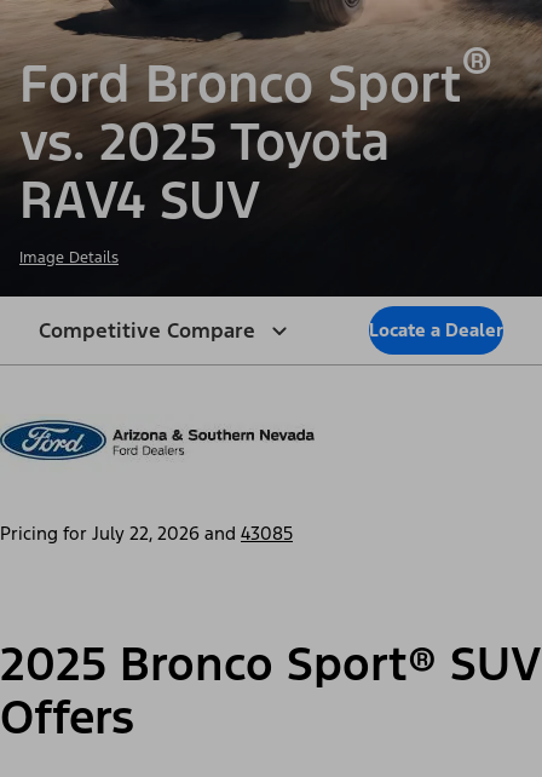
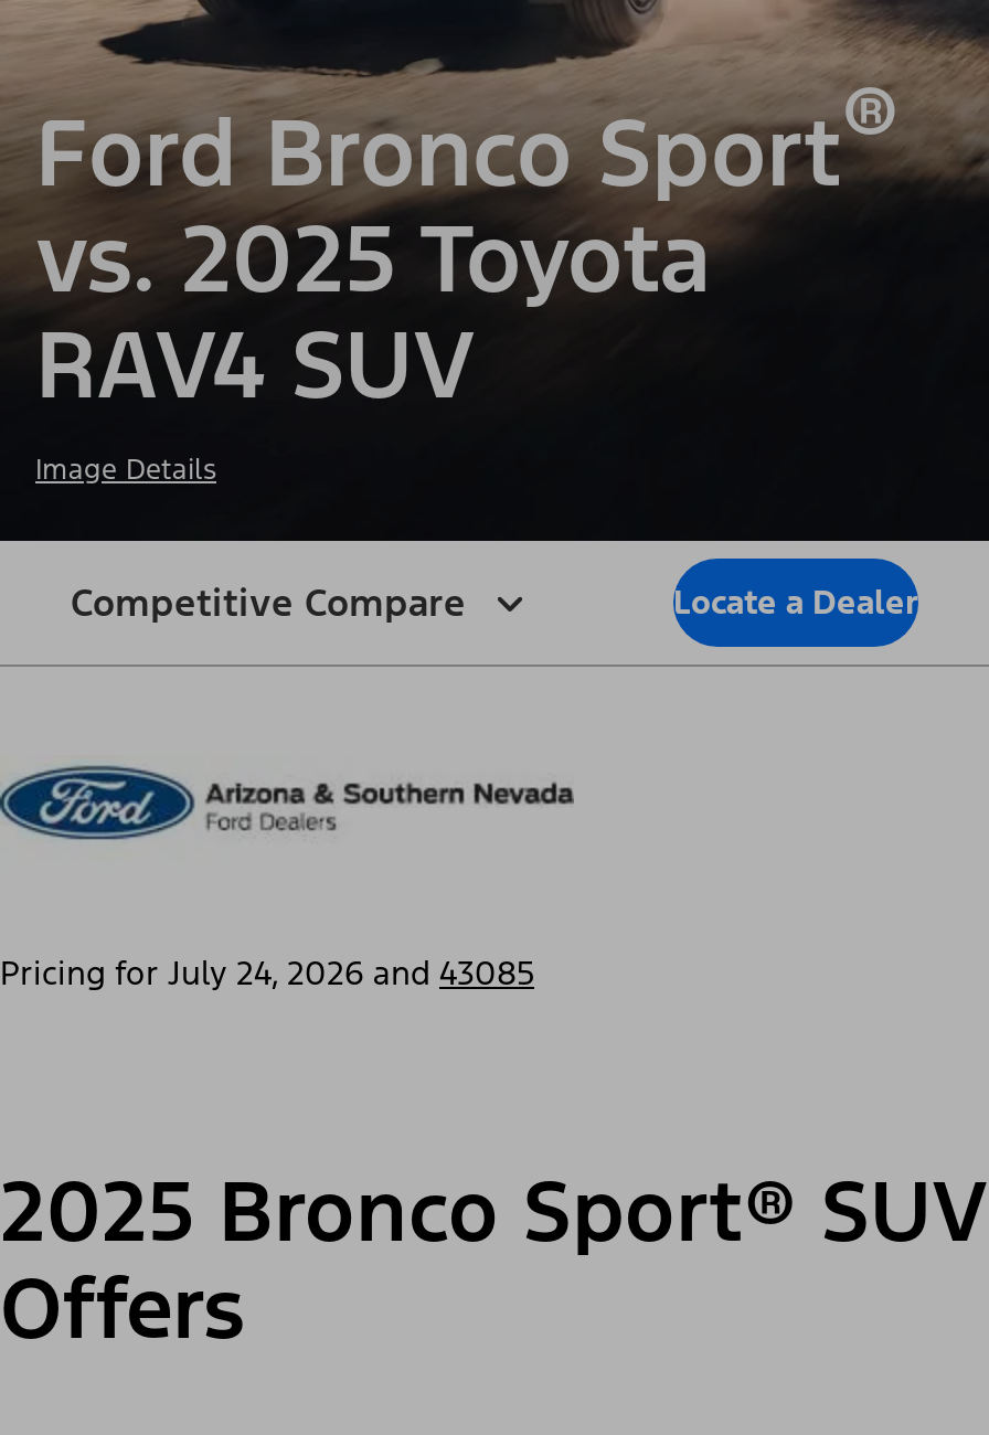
- Pricing for July 22, 2026 and 43085
+ Pricing for July 24, 2026 and 43085
